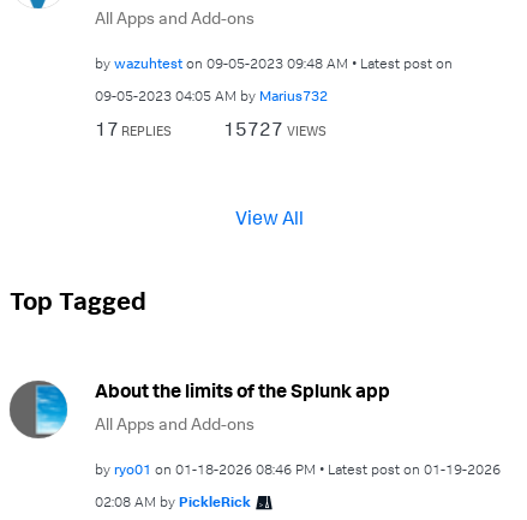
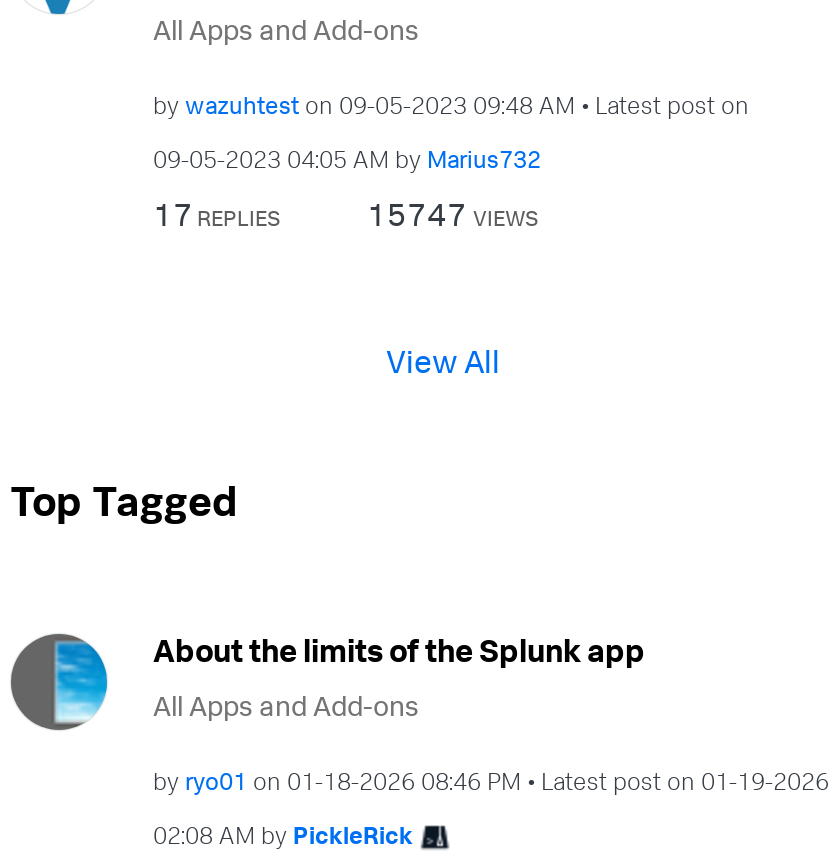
- 15727 VIEWS
+ 15747 VIEWS
